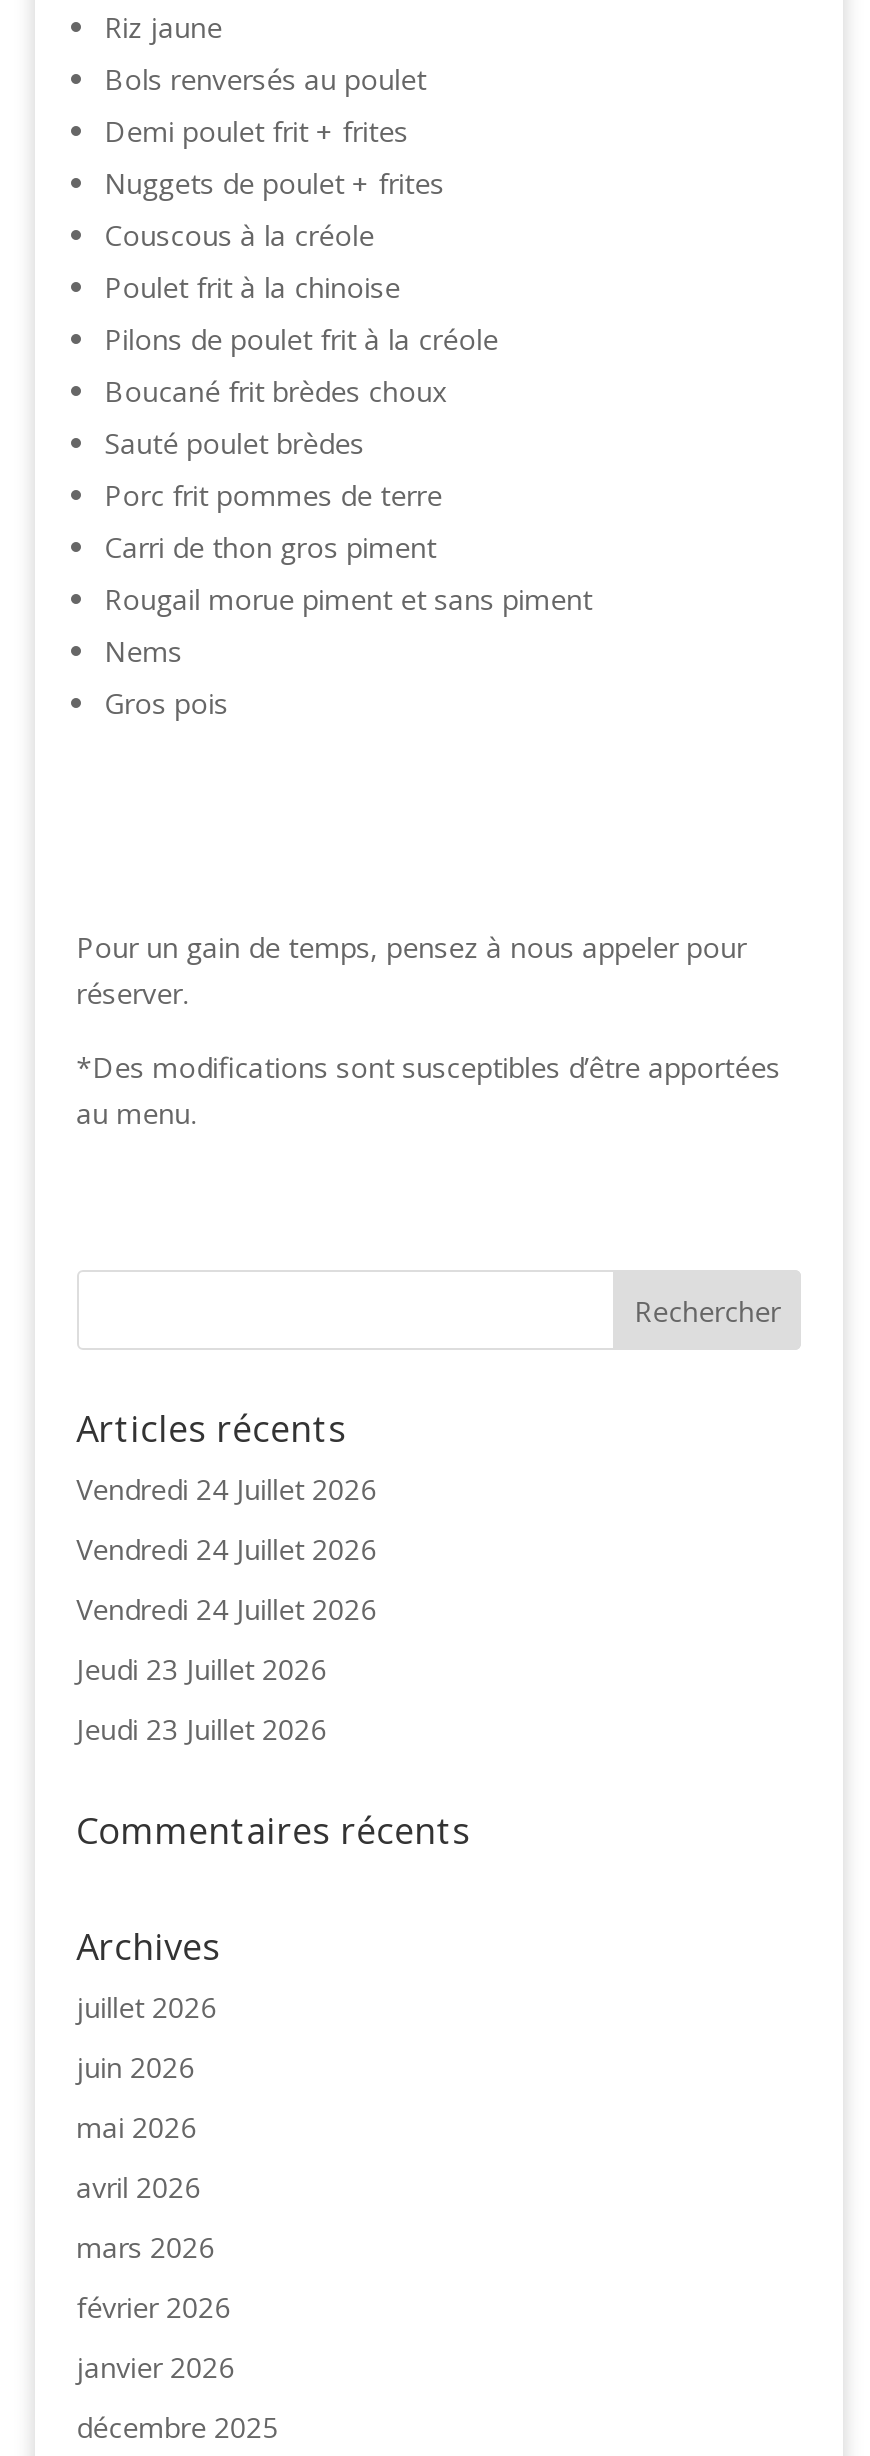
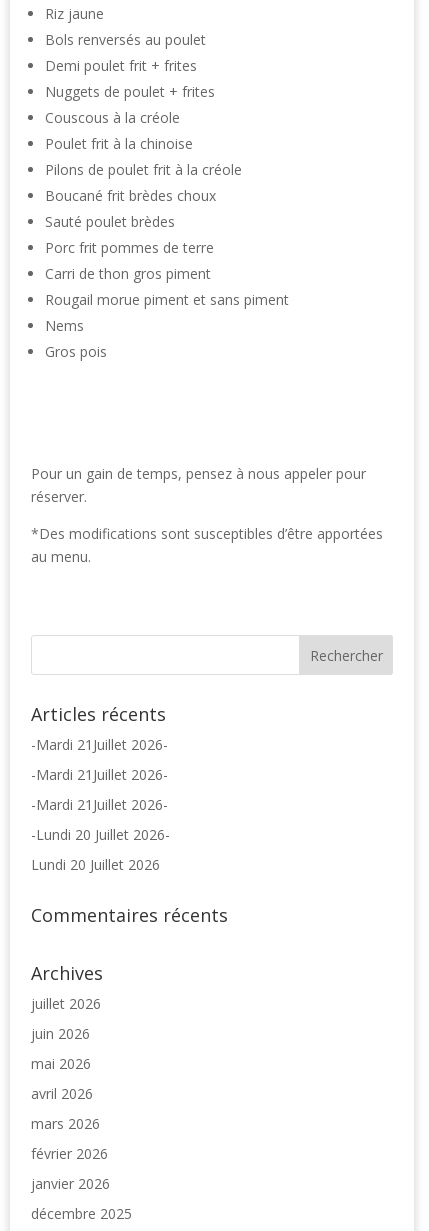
- Vendredi 24 Juillet 2026
+ -Mardi 21Juillet 2026-

- Vendredi 24 Juillet 2026
+ -Mardi 21Juillet 2026-

- Vendredi 24 Juillet 2026
+ -Mardi 21Juillet 2026-

- Jeudi 23 Juillet 2026
+ -Lundi 20 Juillet 2026-

- Jeudi 23 Juillet 2026
+ Lundi 20 Juillet 2026
